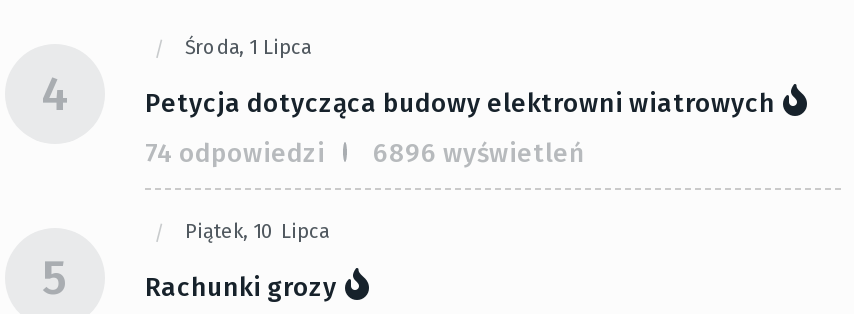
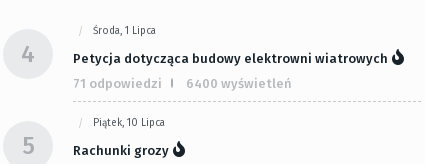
- 74 odpowiedzi
+ 71 odpowiedzi

- 6896 wyświetleń
+ 6400 wyświetleń
